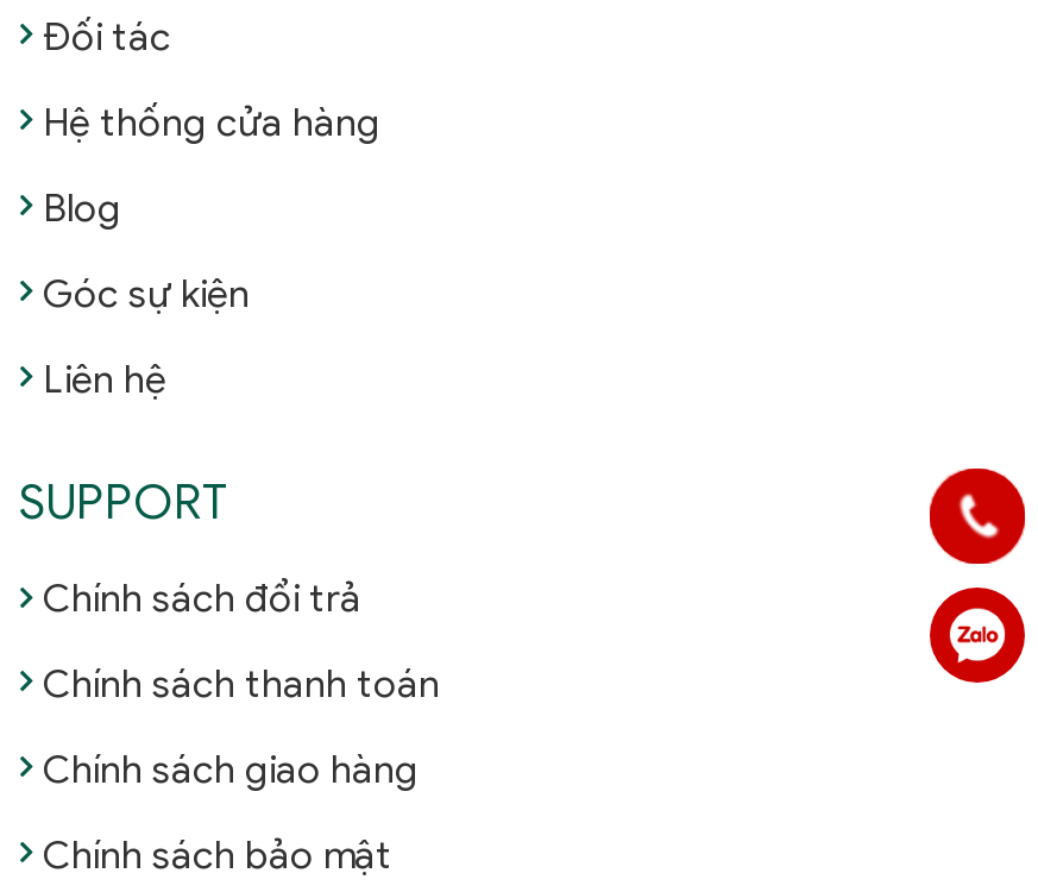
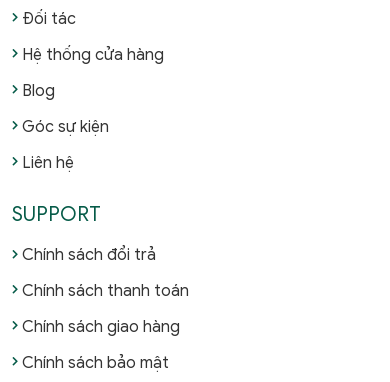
- [image]

- [image]
